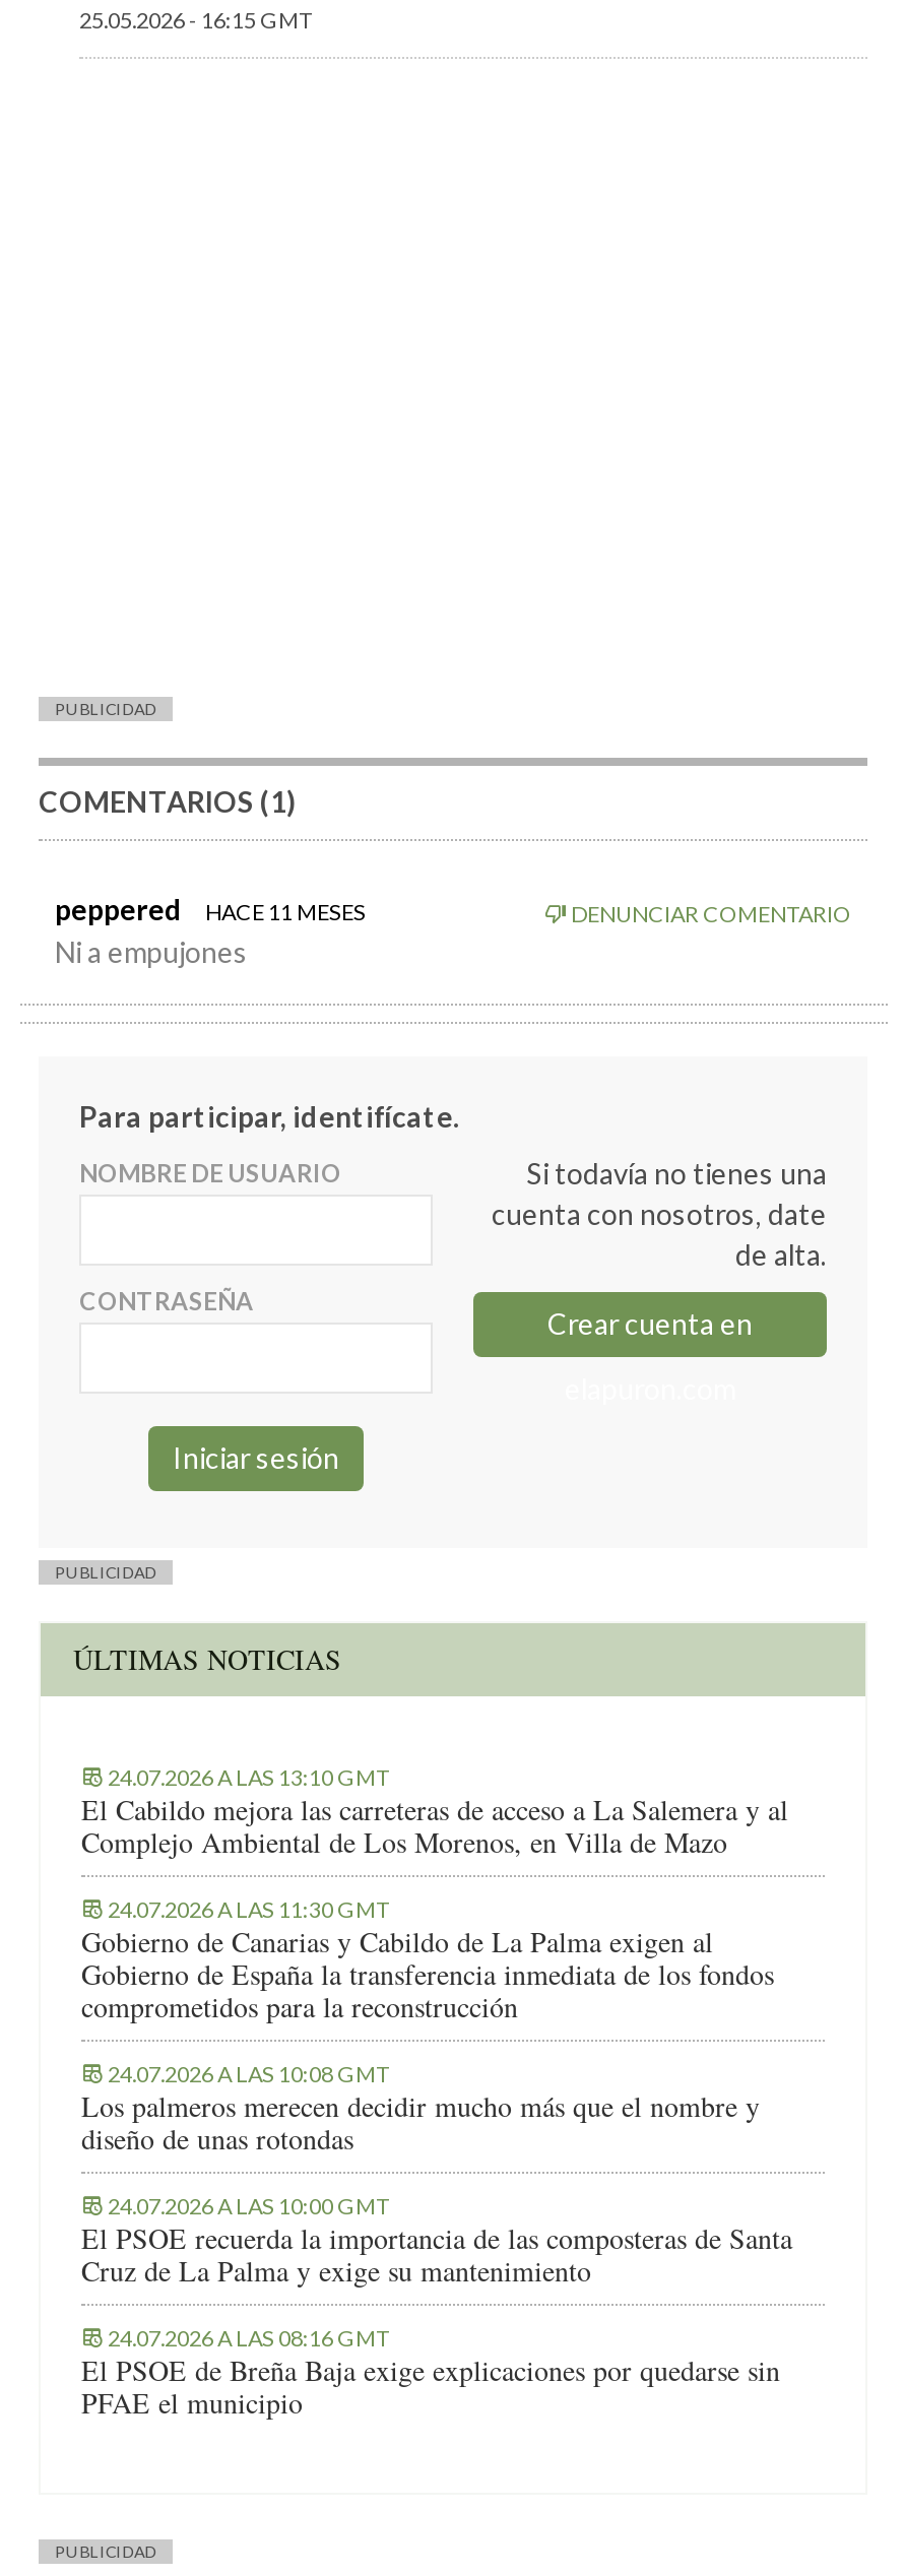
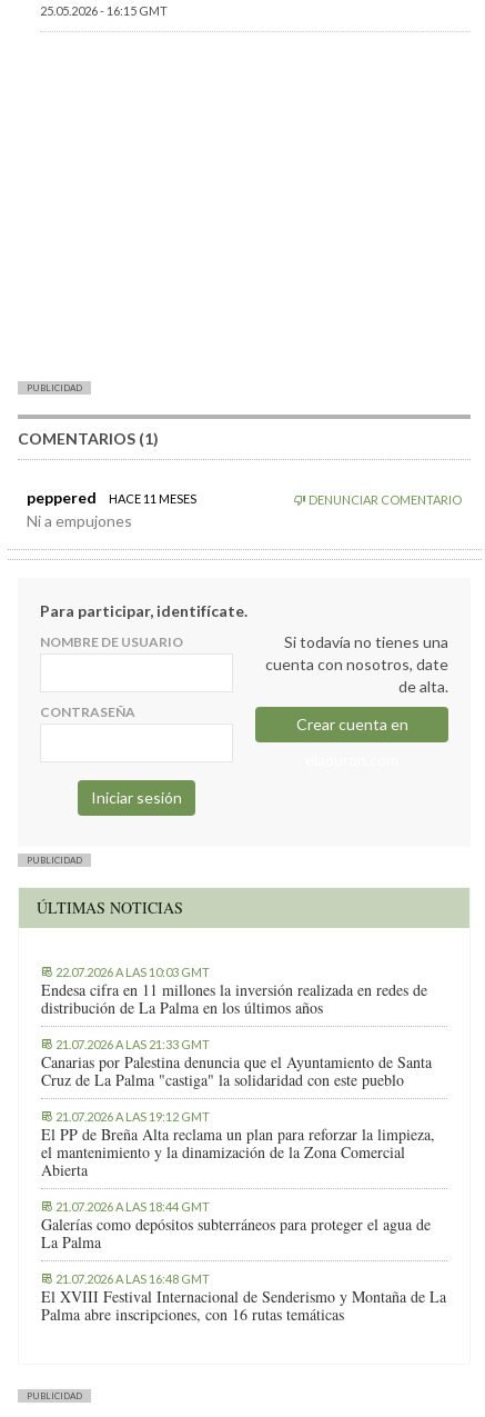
- 24.07.2026 A LAS 13:10 GMT
- El Cabildo mejora las carreteras de acceso a La Salemera y al
- Complejo Ambiental de Los Morenos, en Villa de Mazo
+ 22.07.2026 A LAS 10:03 GMT
+ Endesa cifra en 11 millones la inversión realizada en redes de
+ distribución de La Palma en los últimos años

- 24.07.2026 A LAS 11:30 GMT
- Gobierno de Canarias y Cabildo de La Palma exigen al
- Gobierno de España la transferencia inmediata de los fondos
- comprometidos para la reconstrucción
+ 21.07.2026 A LAS 21:33 GMT
+ Canarias por Palestina denuncia que el Ayuntamiento de Santa
+ Cruz de La Palma "castiga" la solidaridad con este pueblo

- 24.07.2026 A LAS 10:08 GMT
- Los palmeros merecen decidir mucho más que el nombre y
- diseño de unas rotondas
+ 21.07.2026 A LAS 19:12 GMT
+ El PP de Breña Alta reclama un plan para reforzar la limpieza,
+ el mantenimiento y la dinamización de la Zona Comercial
+ Abierta

- 24.07.2026 A LAS 10:00 GMT
- El PSOE recuerda la importancia de las composteras de Santa
- Cruz de La Palma y exige su mantenimiento
+ 21.07.2026 A LAS 18:44 GMT
+ Galerías como depósitos subterráneos para proteger el agua de
+ La Palma

- 24.07.2026 A LAS 08:16 GMT
- El PSOE de Breña Baja exige explicaciones por quedarse sin
- PFAE el municipio
+ 21.07.2026 A LAS 16:48 GMT
+ El XVIII Festival Internacional de Senderismo y Montaña de La
+ Palma abre inscripciones, con 16 rutas temáticas
